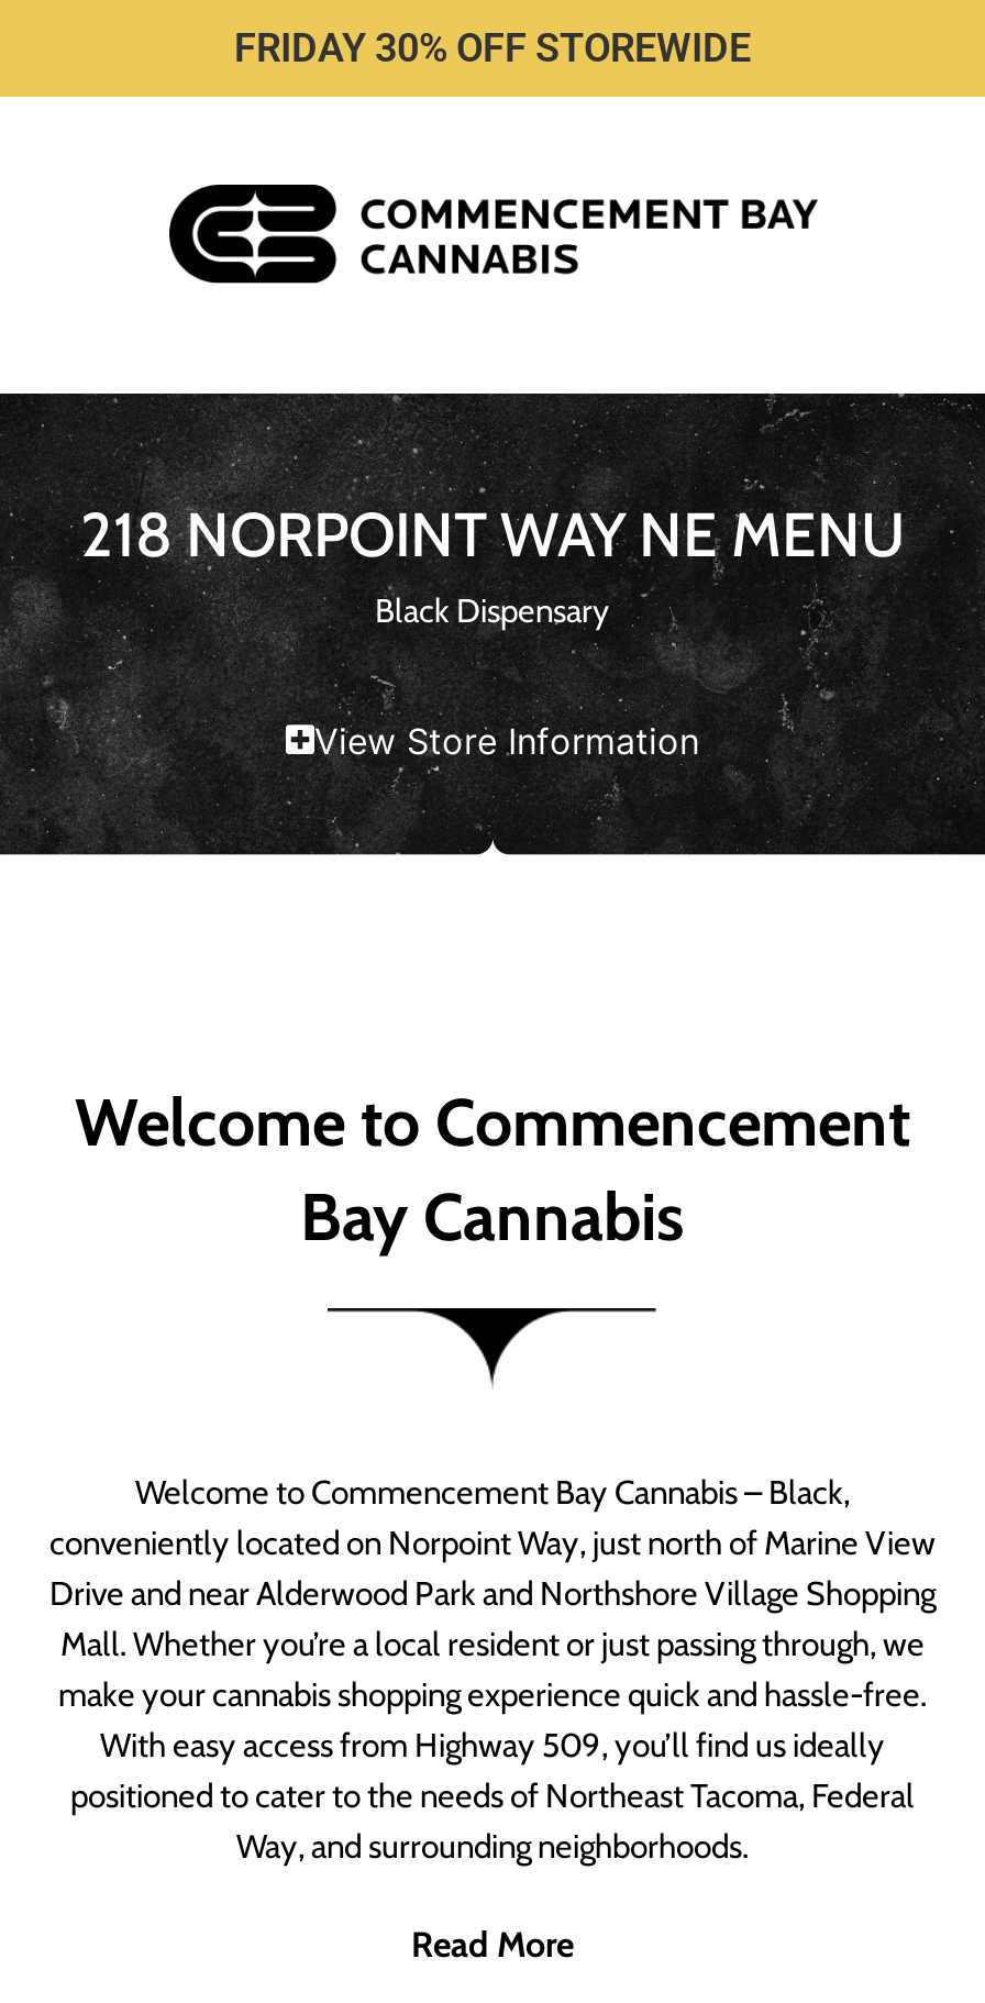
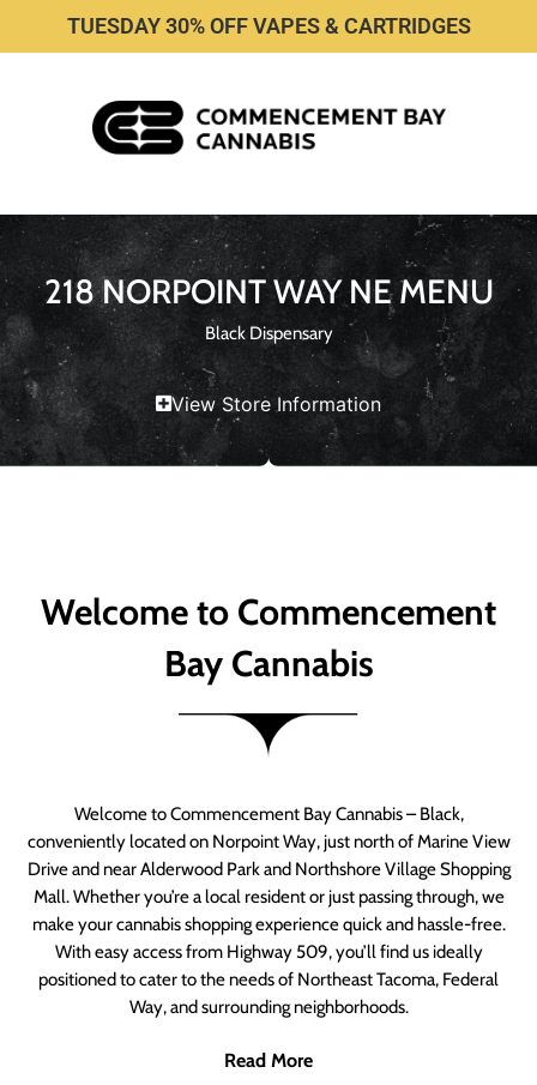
- FRIDAY 30% OFF STOREWIDE
+ TUESDAY 30% OFF VAPES & CARTRIDGES
